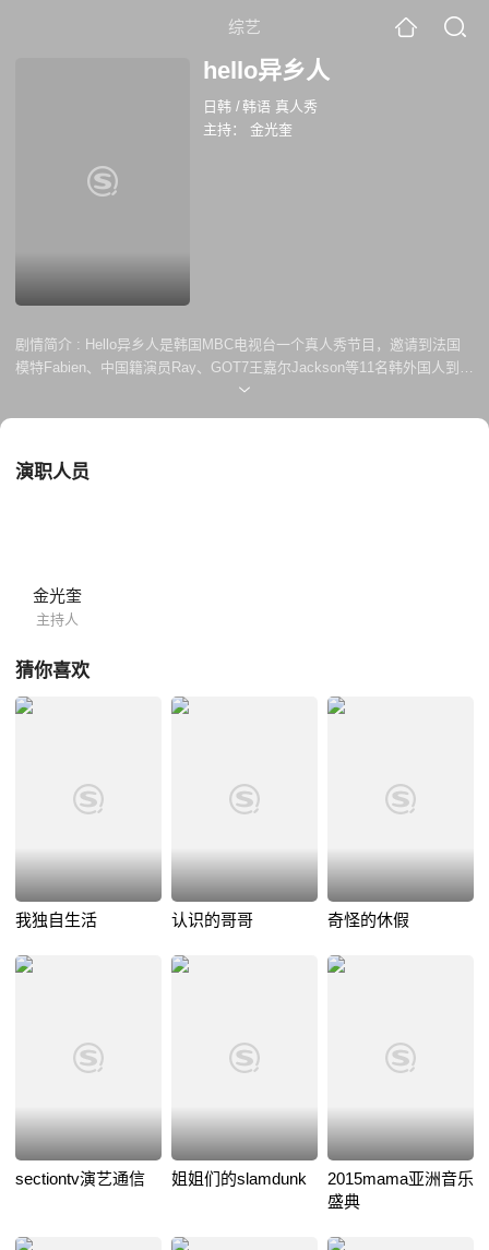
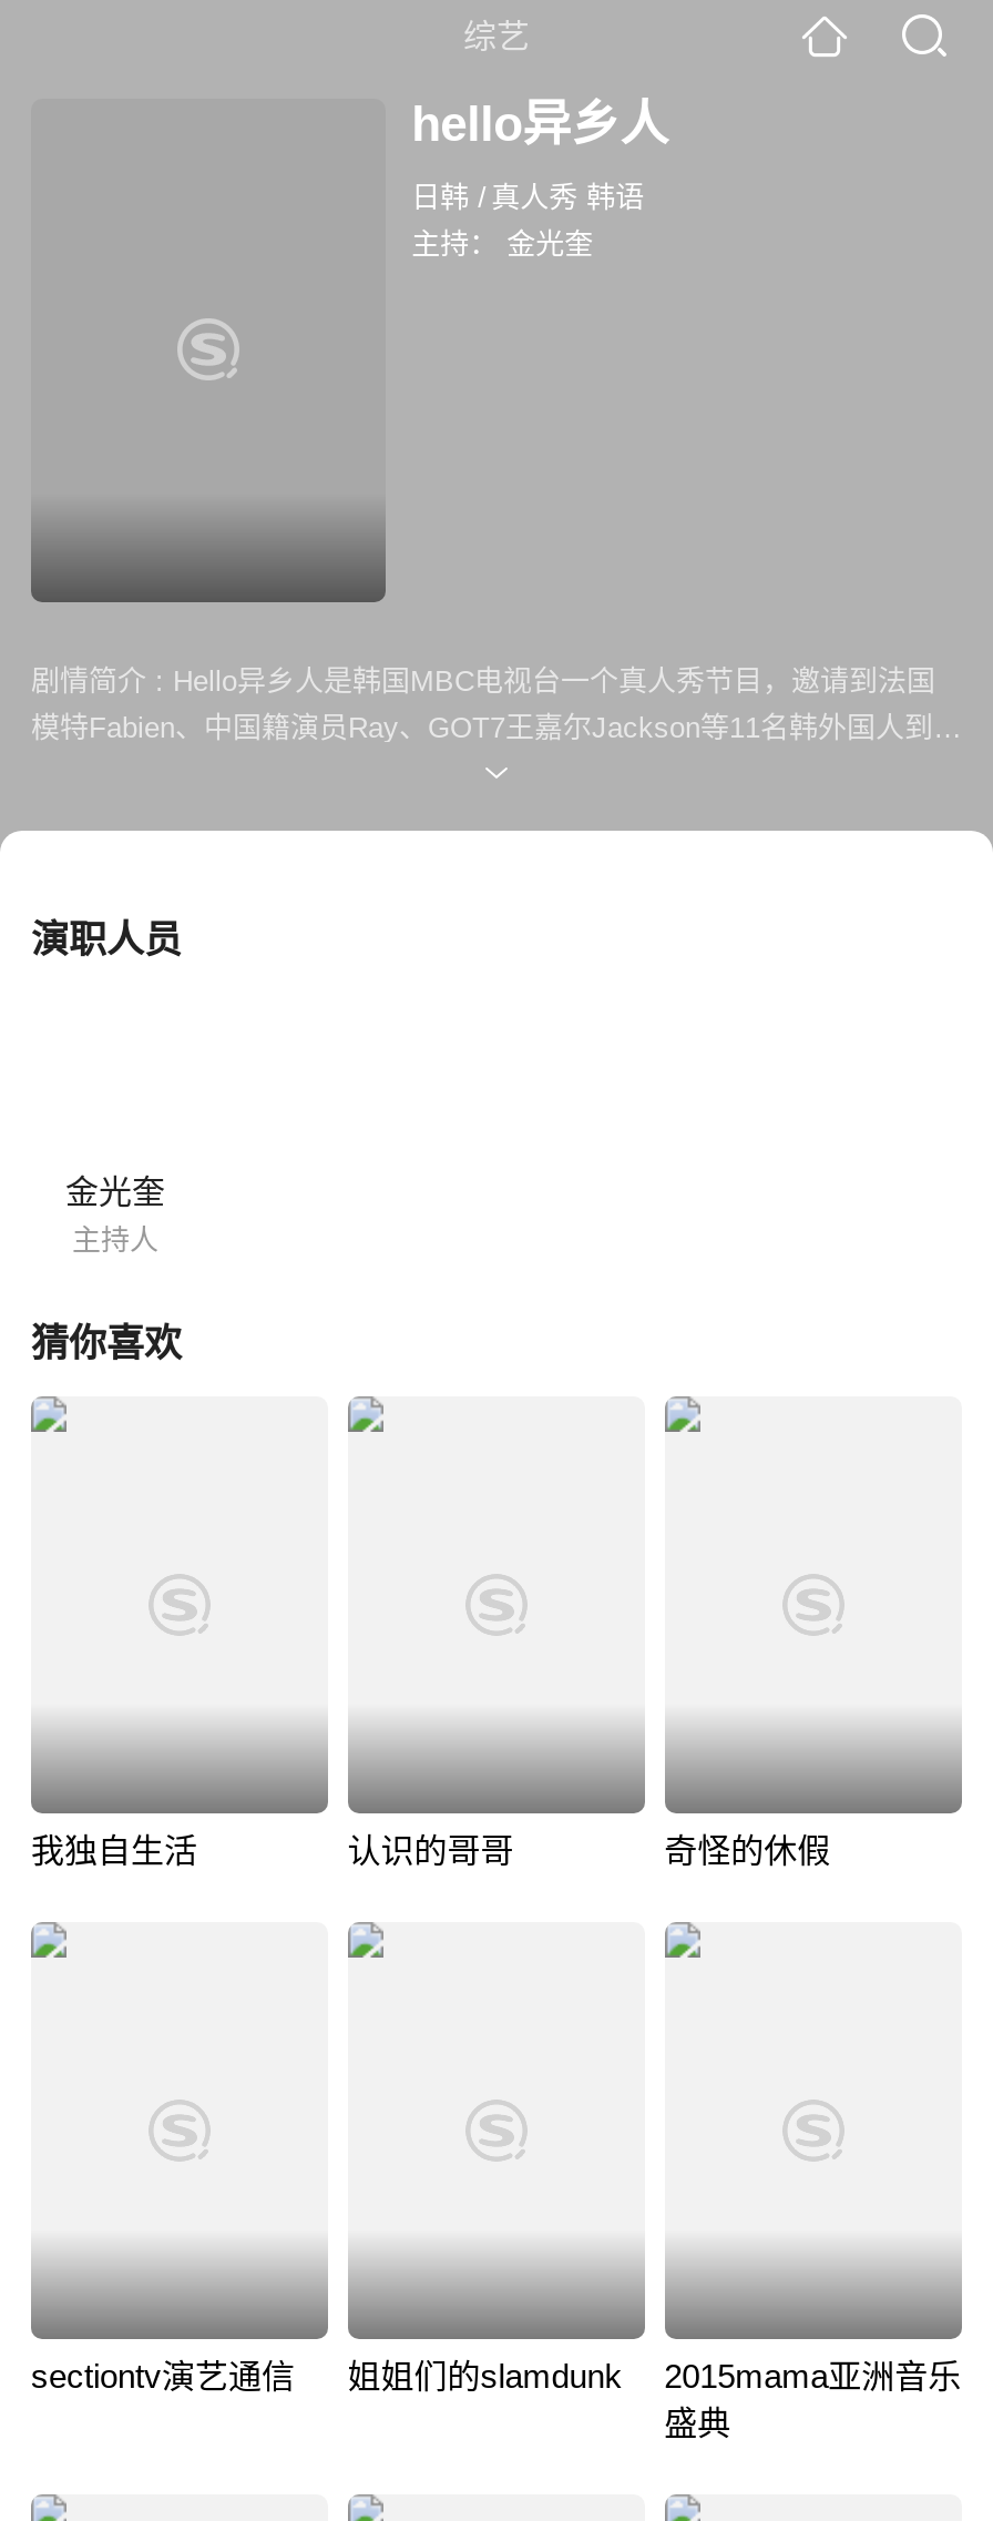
- 日韩 / 韩语 真人秀
+ 日韩 / 真人秀 韩语
